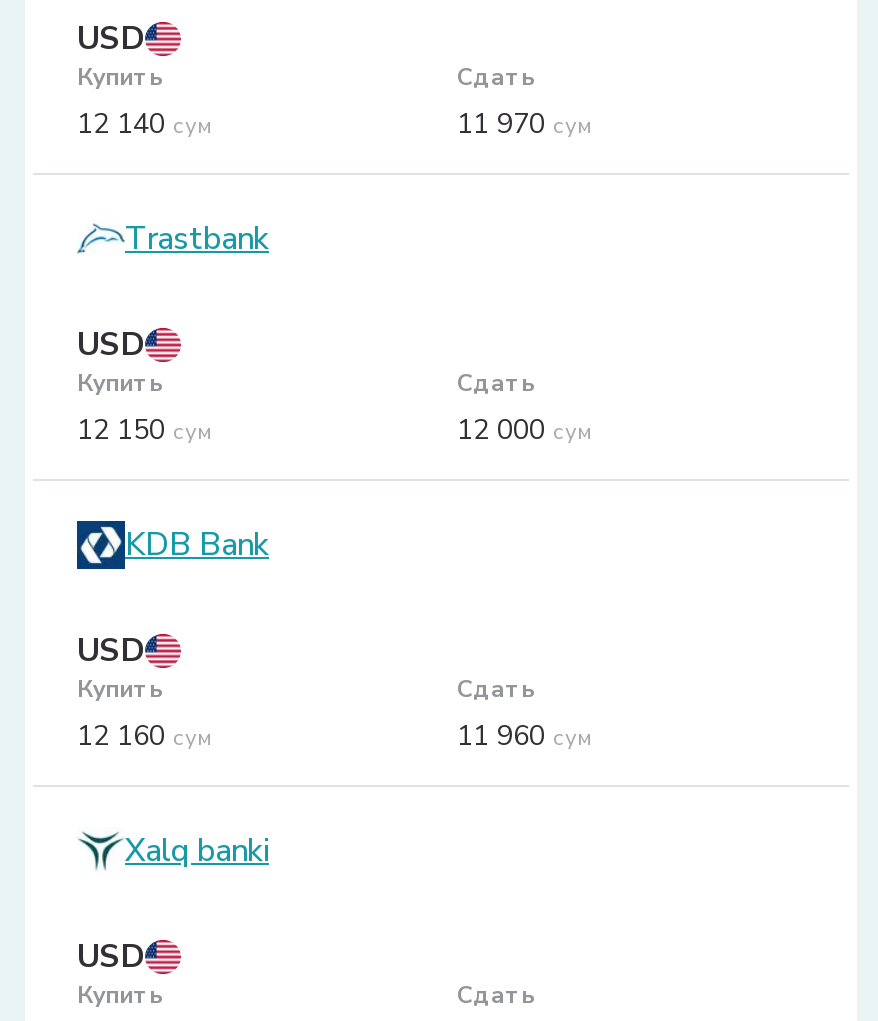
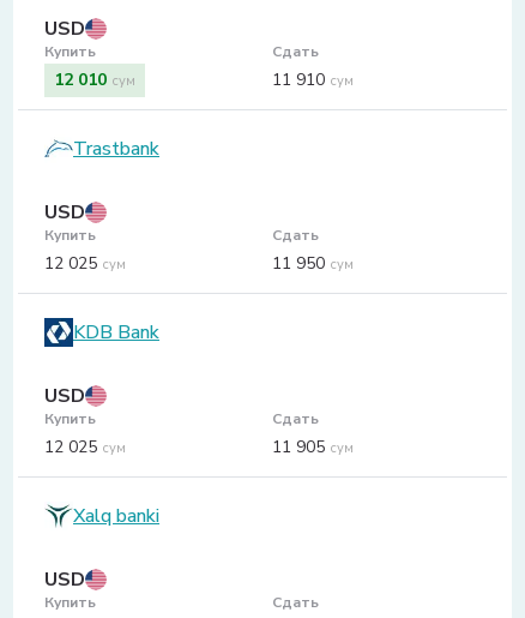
- 12 140 сум
+ 12 010 сум

- 11 970 сум
+ 11 910 сум

- 12 150 сум
+ 12 025 сум

- 12 000 сум
+ 11 950 сум

- 12 160 сум
+ 12 025 сум

- 11 960 сум
+ 11 905 сум
